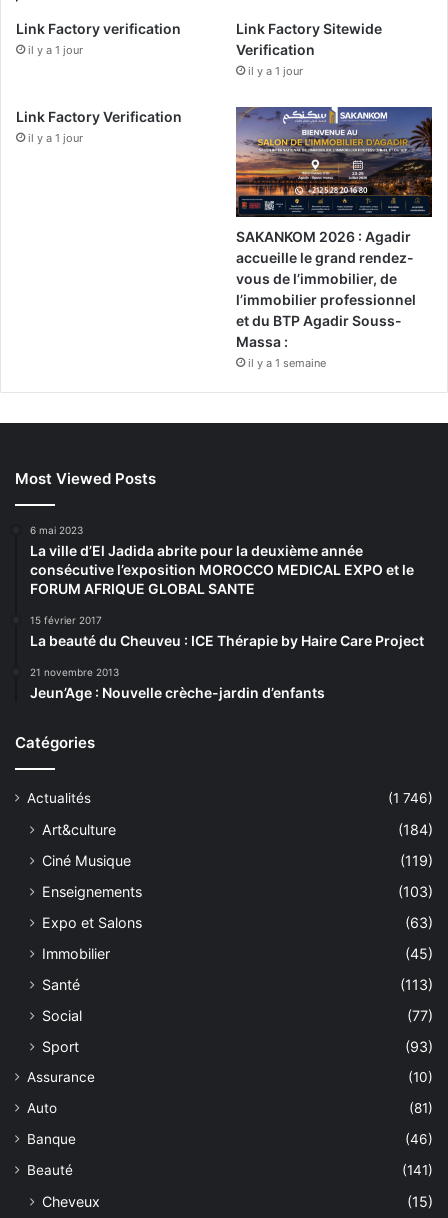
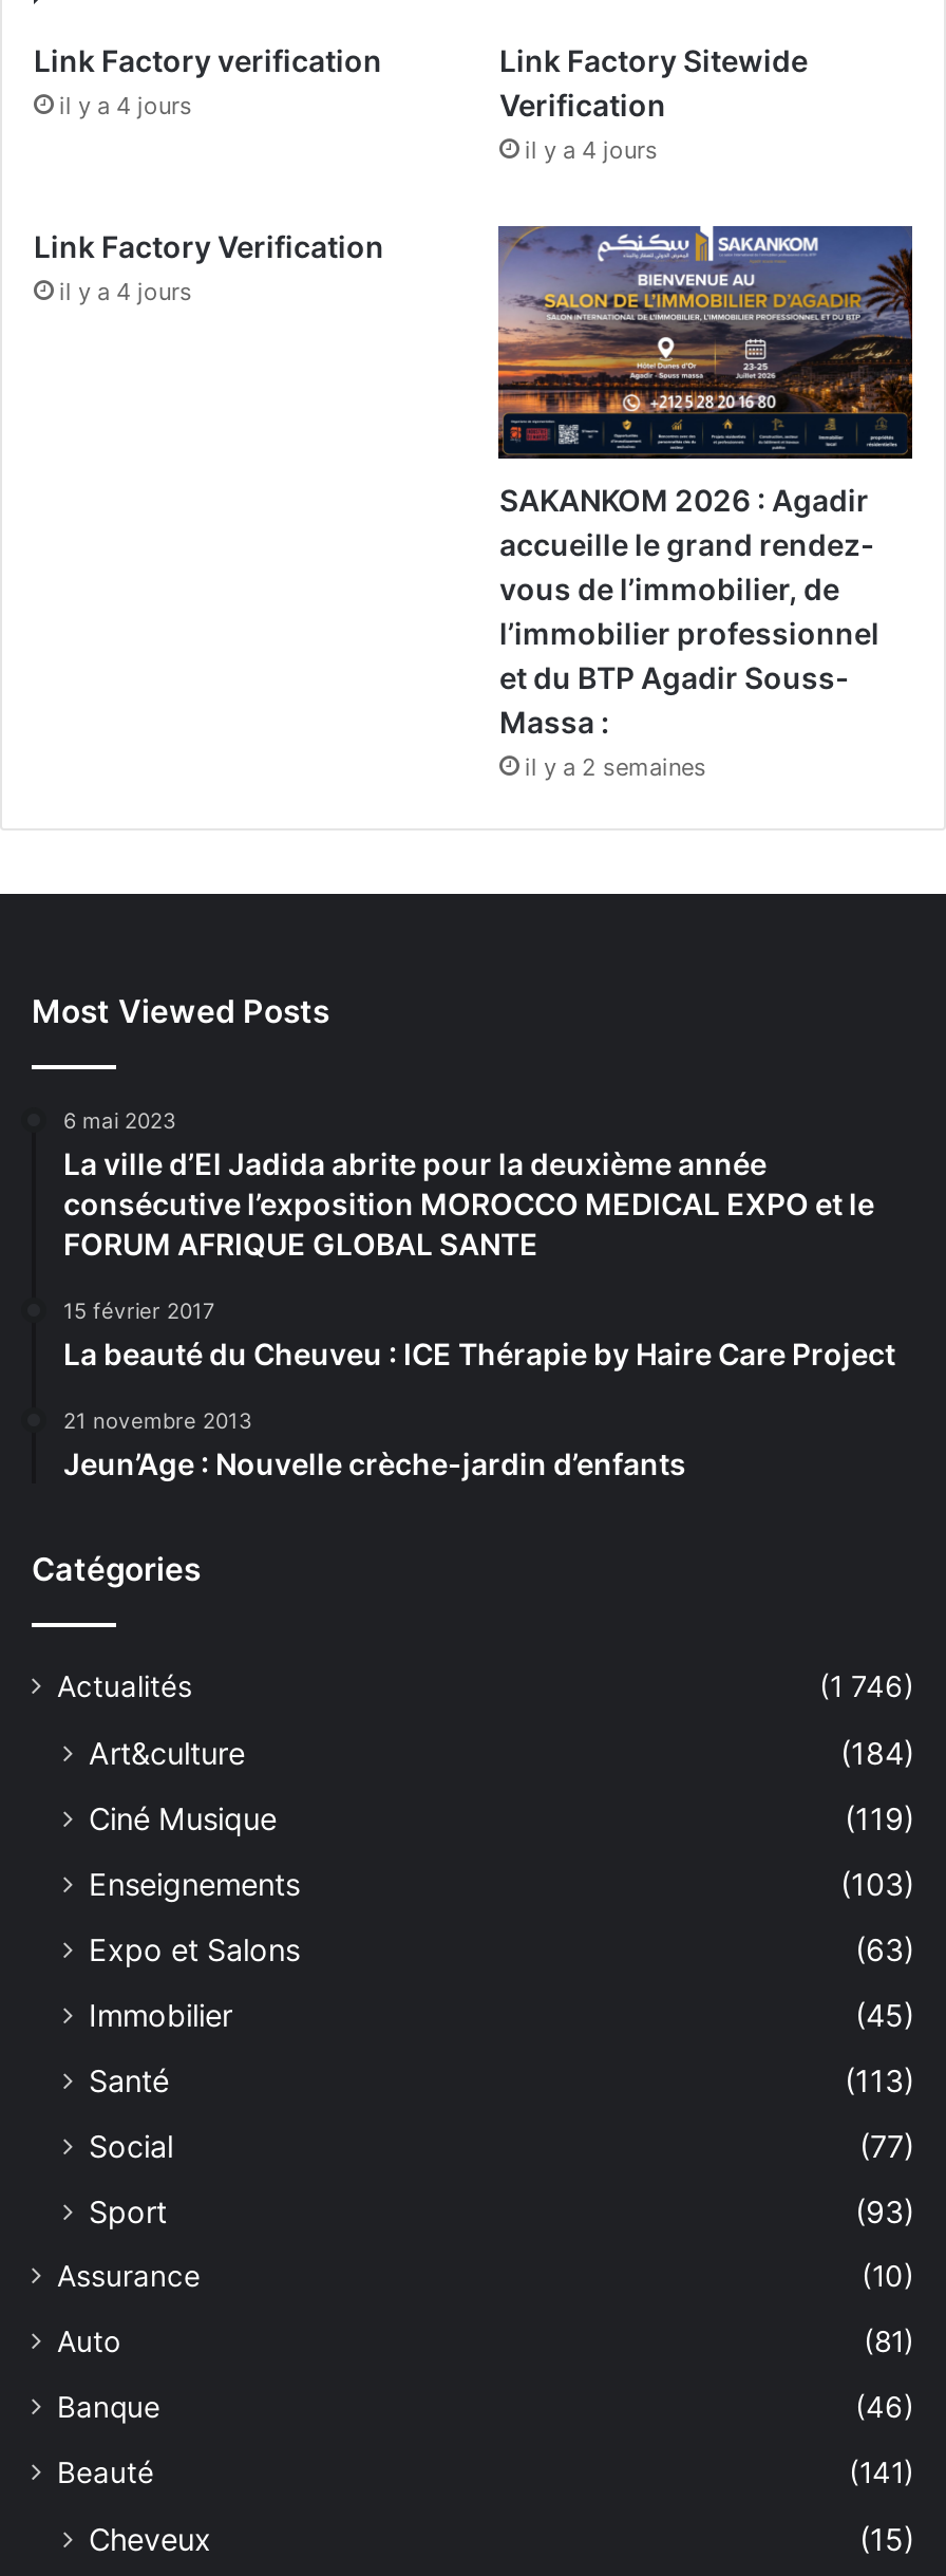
- il y a 1 jour
+ il y a 4 jours

- il y a 1 jour
+ il y a 4 jours

- il y a 1 jour
+ il y a 4 jours

- il y a 1 semaine
+ il y a 2 semaines
